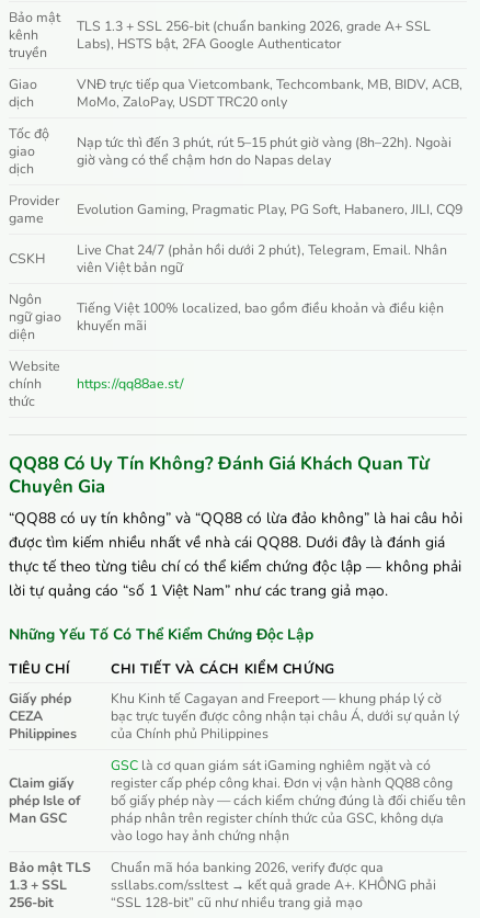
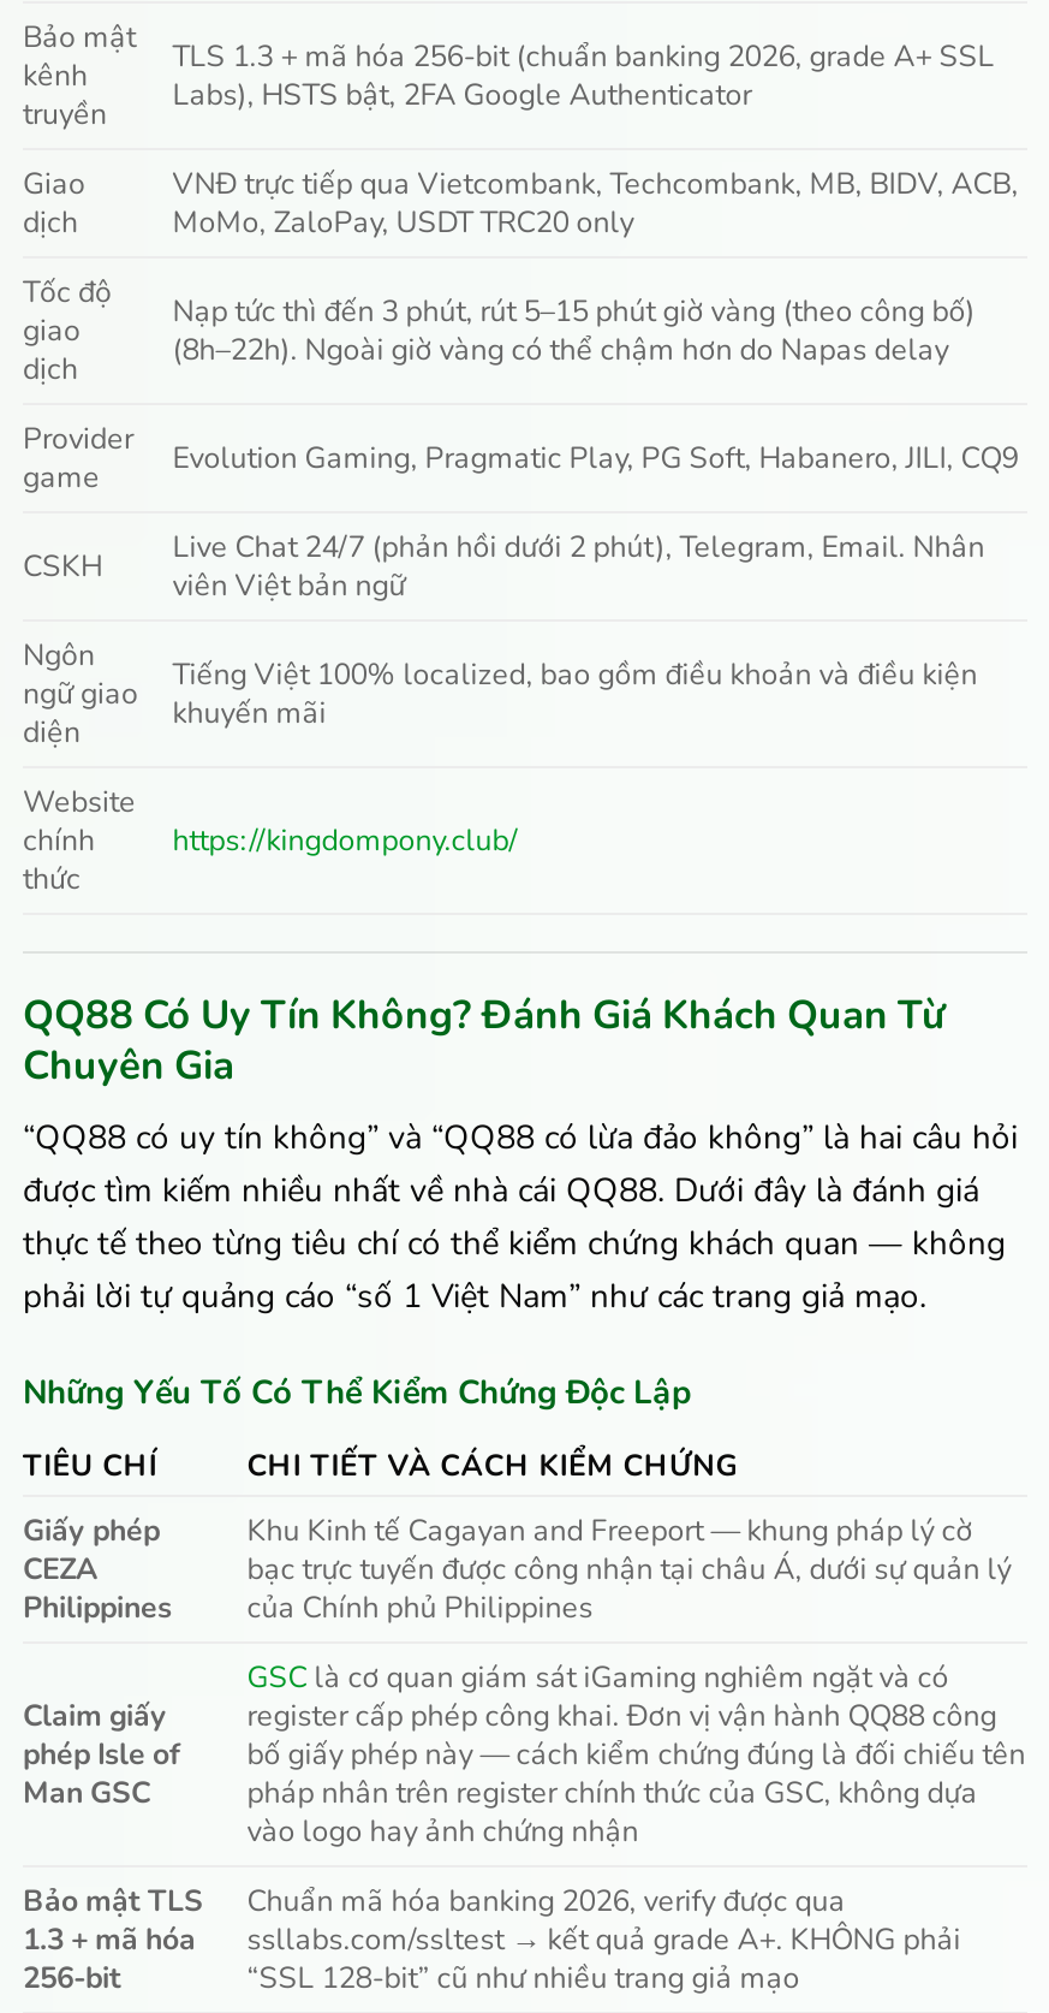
- TLS 1.3 + SSL 256-bit (chuẩn banking 2026, grade A+ SSL
+ TLS 1.3 + mã hóa 256-bit (chuẩn banking 2026, grade A+ SSL

- Nạp tức thì đến 3 phút, rút 5–15 phút giờ vàng (8h–22h). Ngoài
- giờ vàng có thể chậm hơn do Napas delay
+ Nạp tức thì đến 3 phút, rút 5–15 phút giờ vàng (theo công bố)
+ (8h–22h). Ngoài giờ vàng có thể chậm hơn do Napas delay

- https://qq88ae.st/
+ https://kingdompony.club/

- thực tế theo từng tiêu chí có thể kiểm chứng độc lập — không phải
- lời tự quảng cáo “số 1 Việt Nam” như các trang giả mạo.
+ thực tế theo từng tiêu chí có thể kiểm chứng khách quan — không
+ phải lời tự quảng cáo “số 1 Việt Nam” như các trang giả mạo.

- 1.3 + SSL
+ 1.3 + mã hóa
